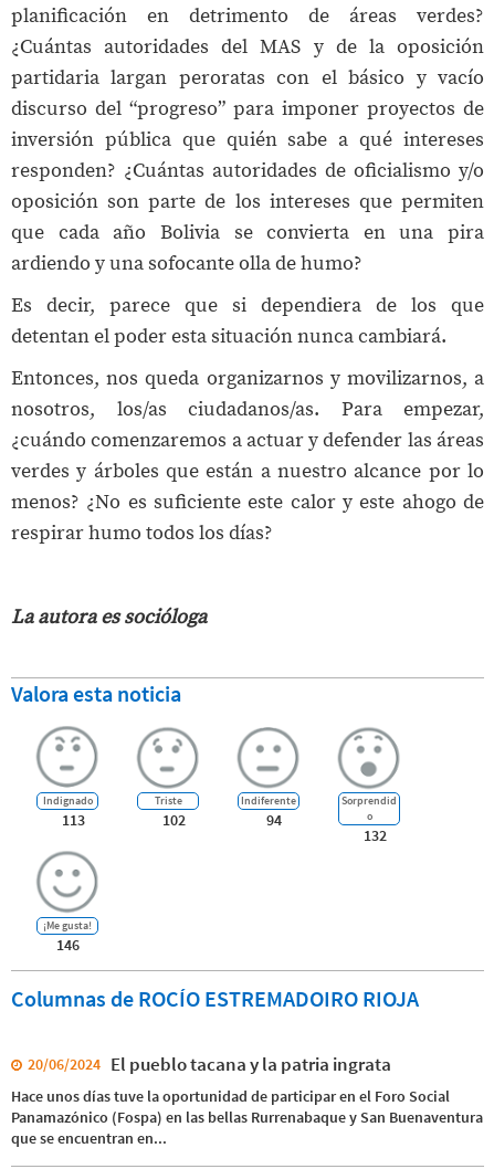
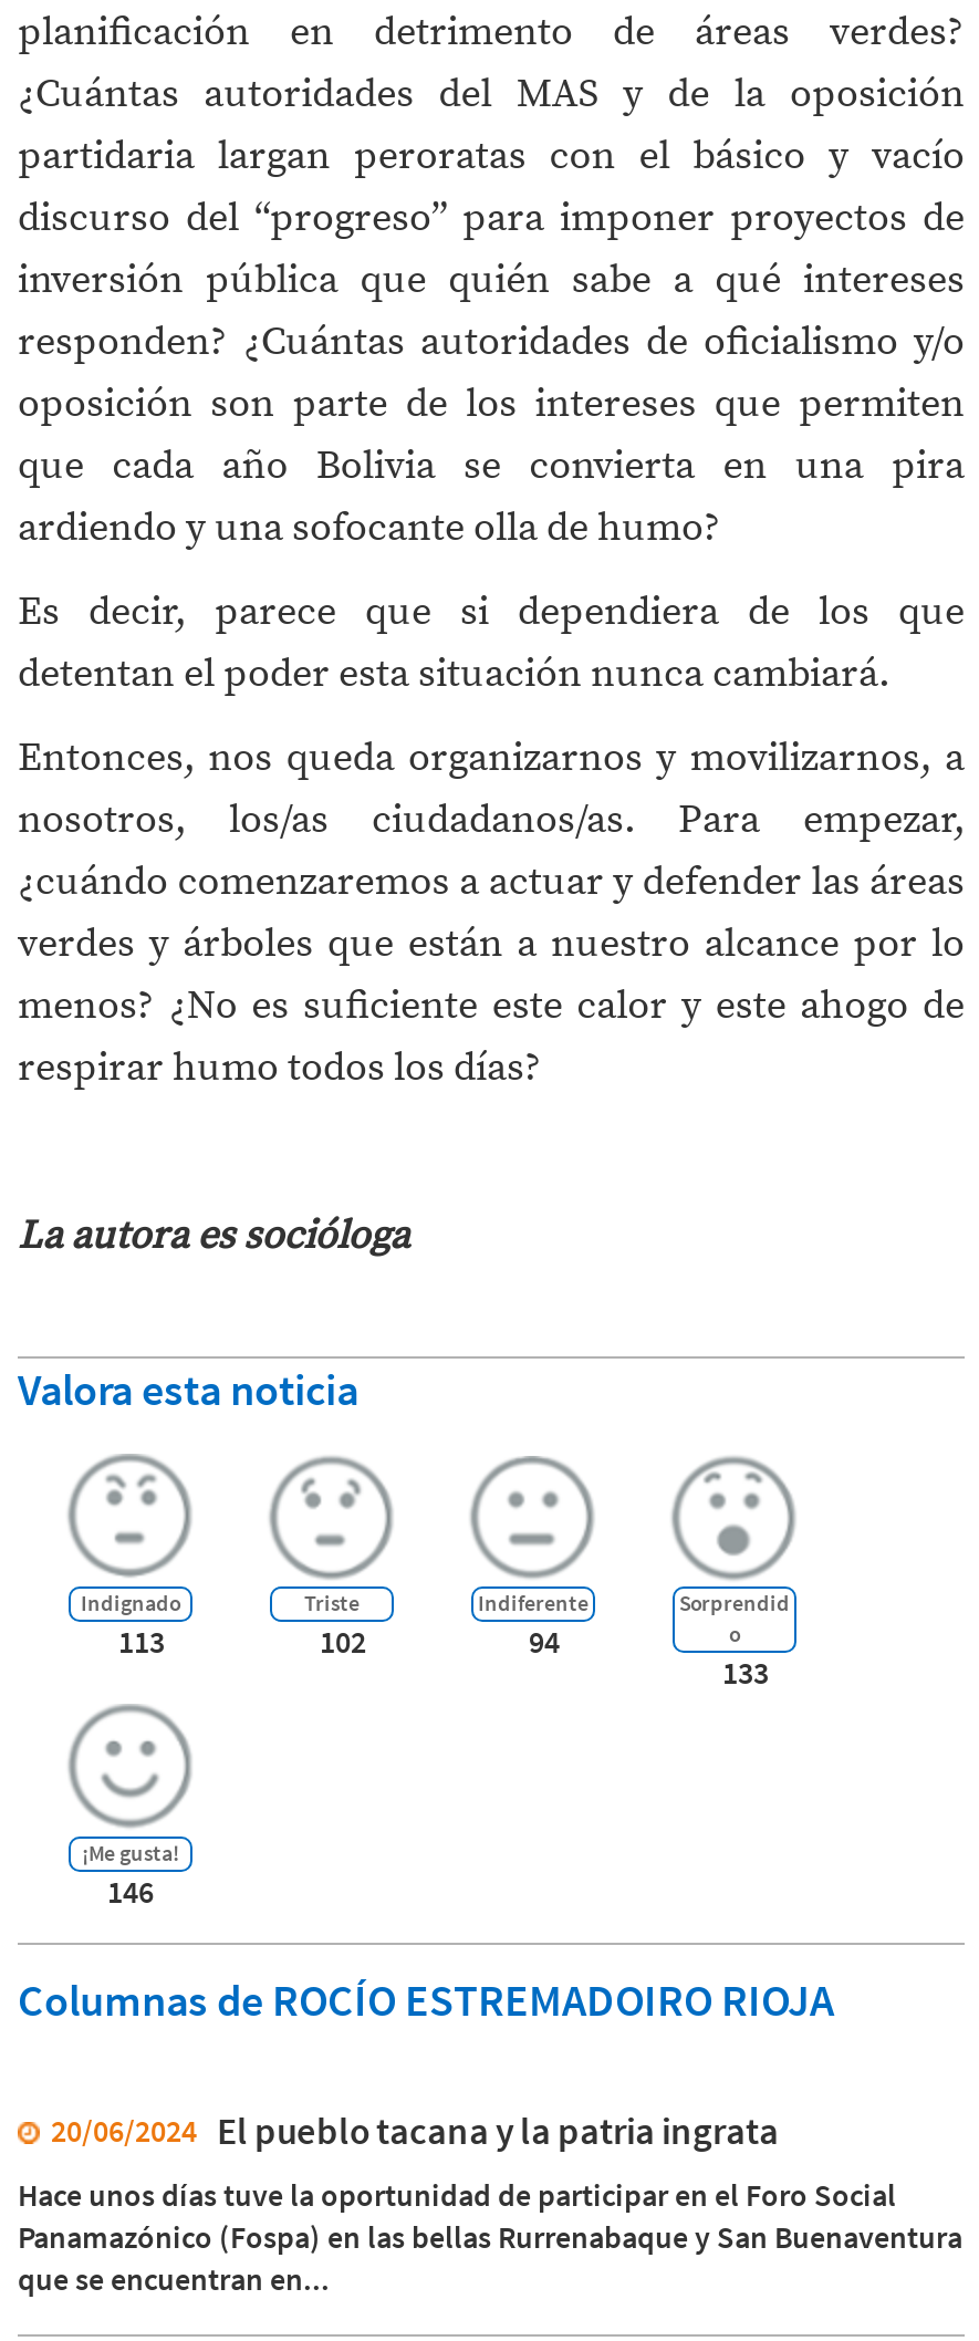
- 132
+ 133
